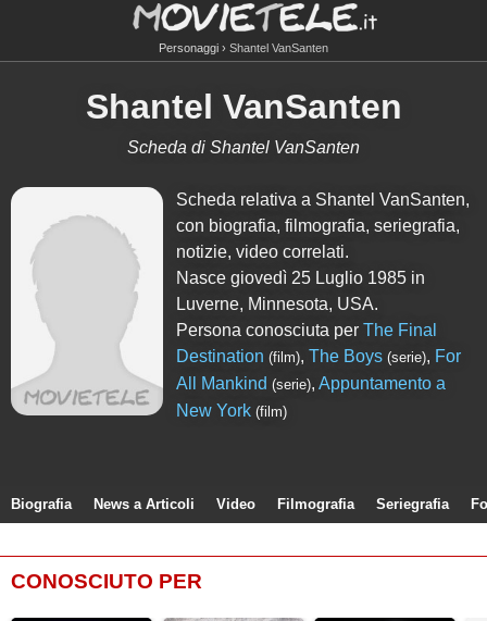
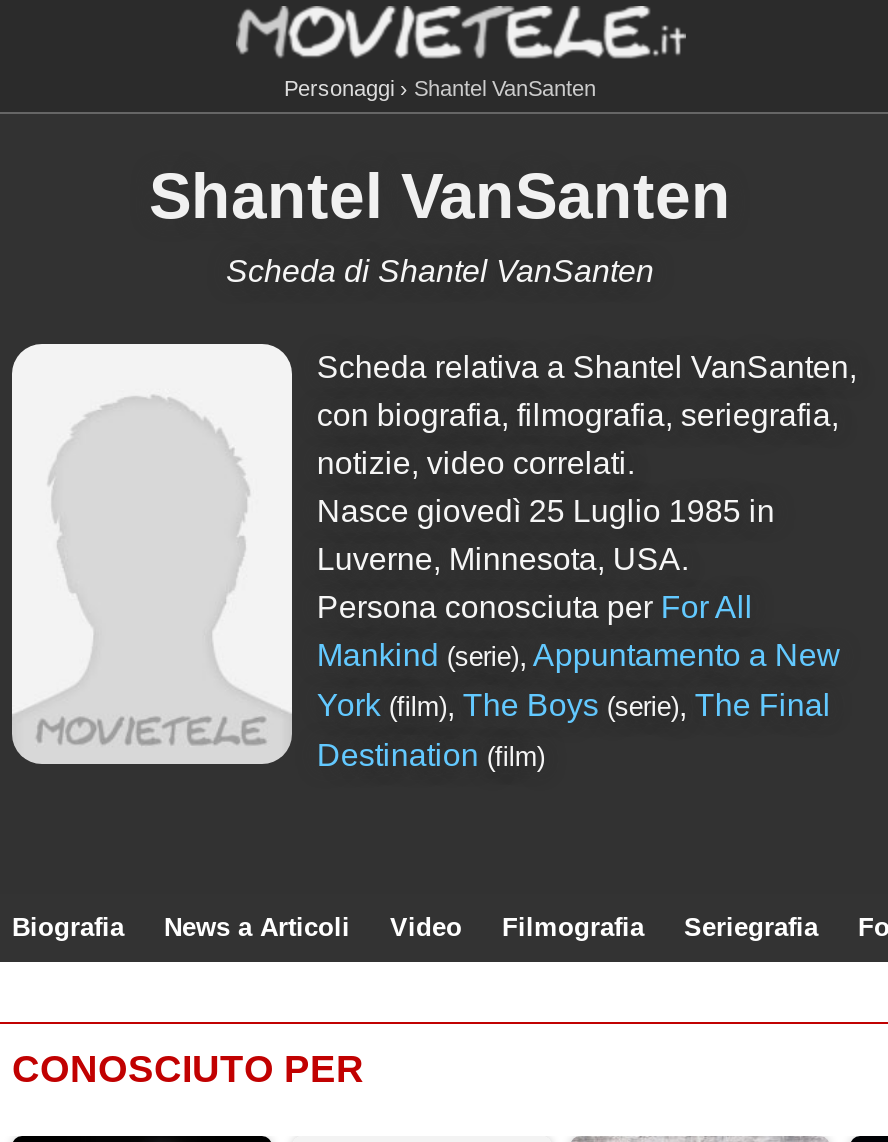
- Persona conosciuta per The Final
- Destination (film), The Boys (serie), For
+ Persona conosciuta per For All
+ Mankind (serie), Appuntamento a New

- All Mankind (serie), Appuntamento a
+ York (film), The Boys (serie), The Final

- New York (film)
+ Destination (film)
